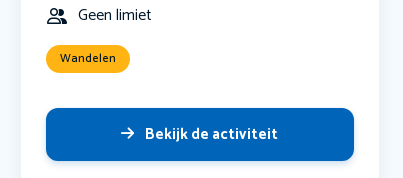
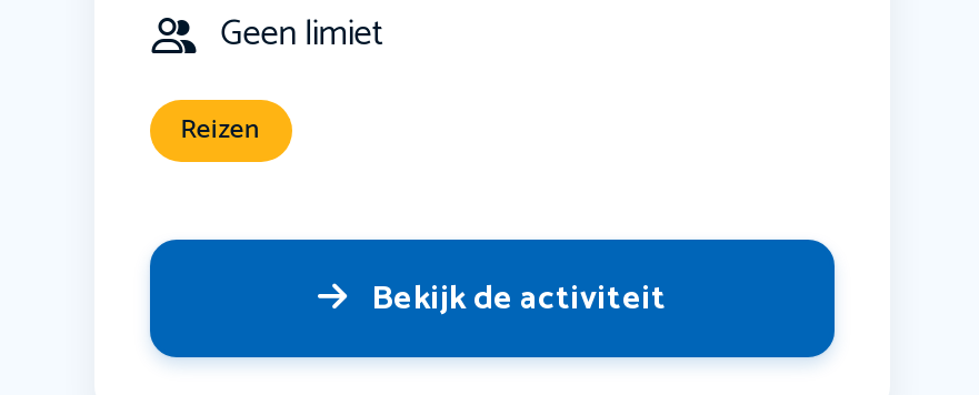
- Wandelen
+ Reizen
